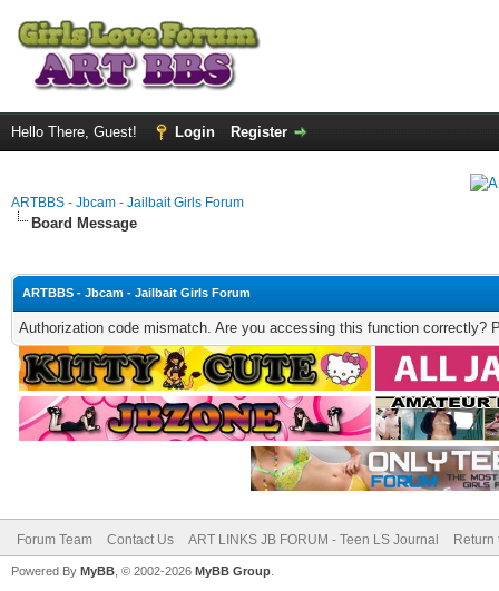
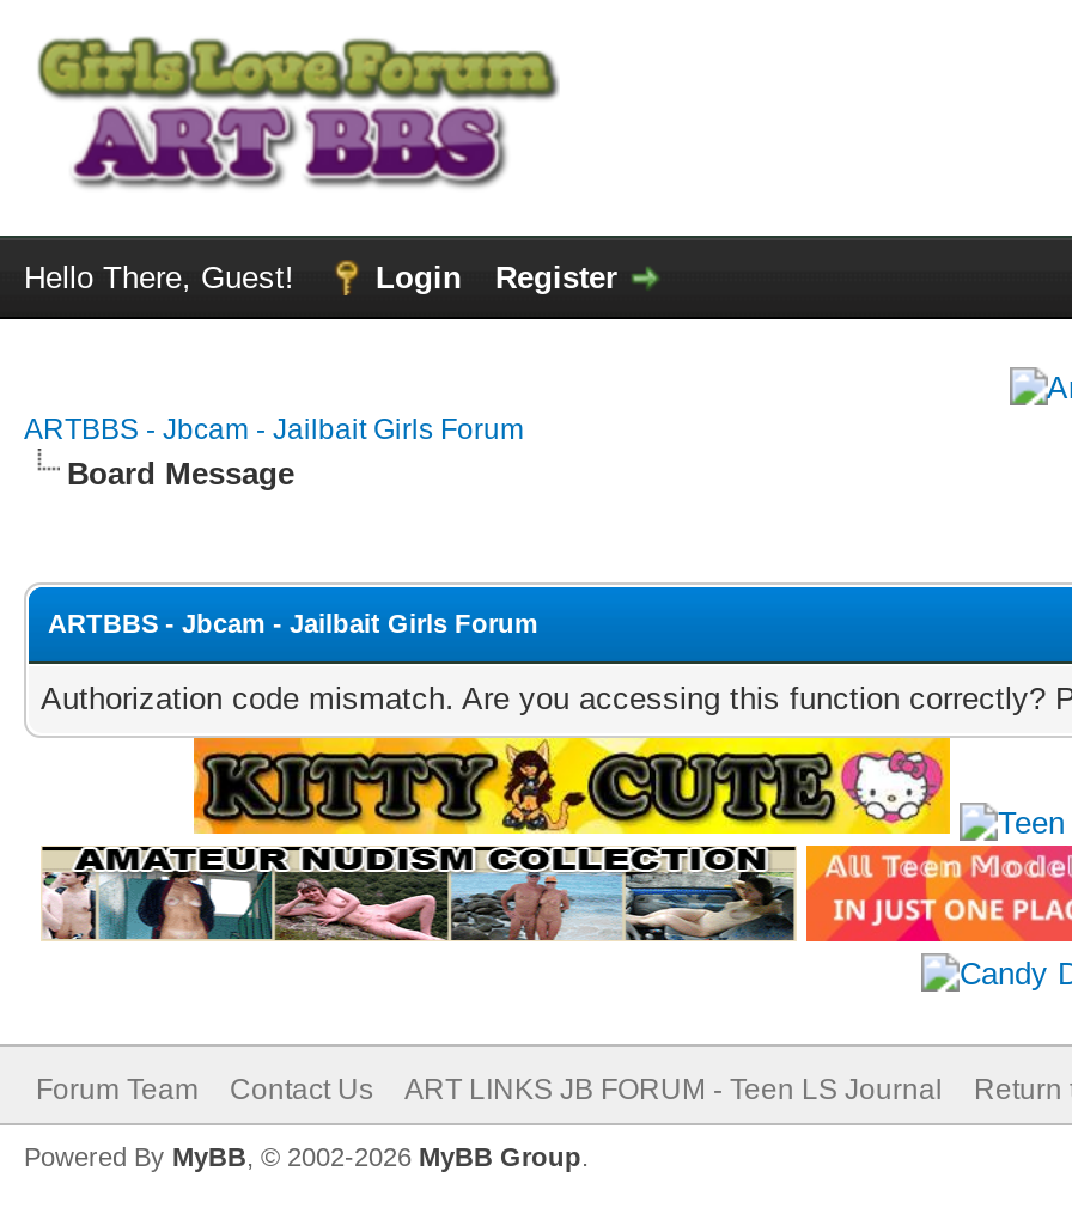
- [image]
+ [image]
